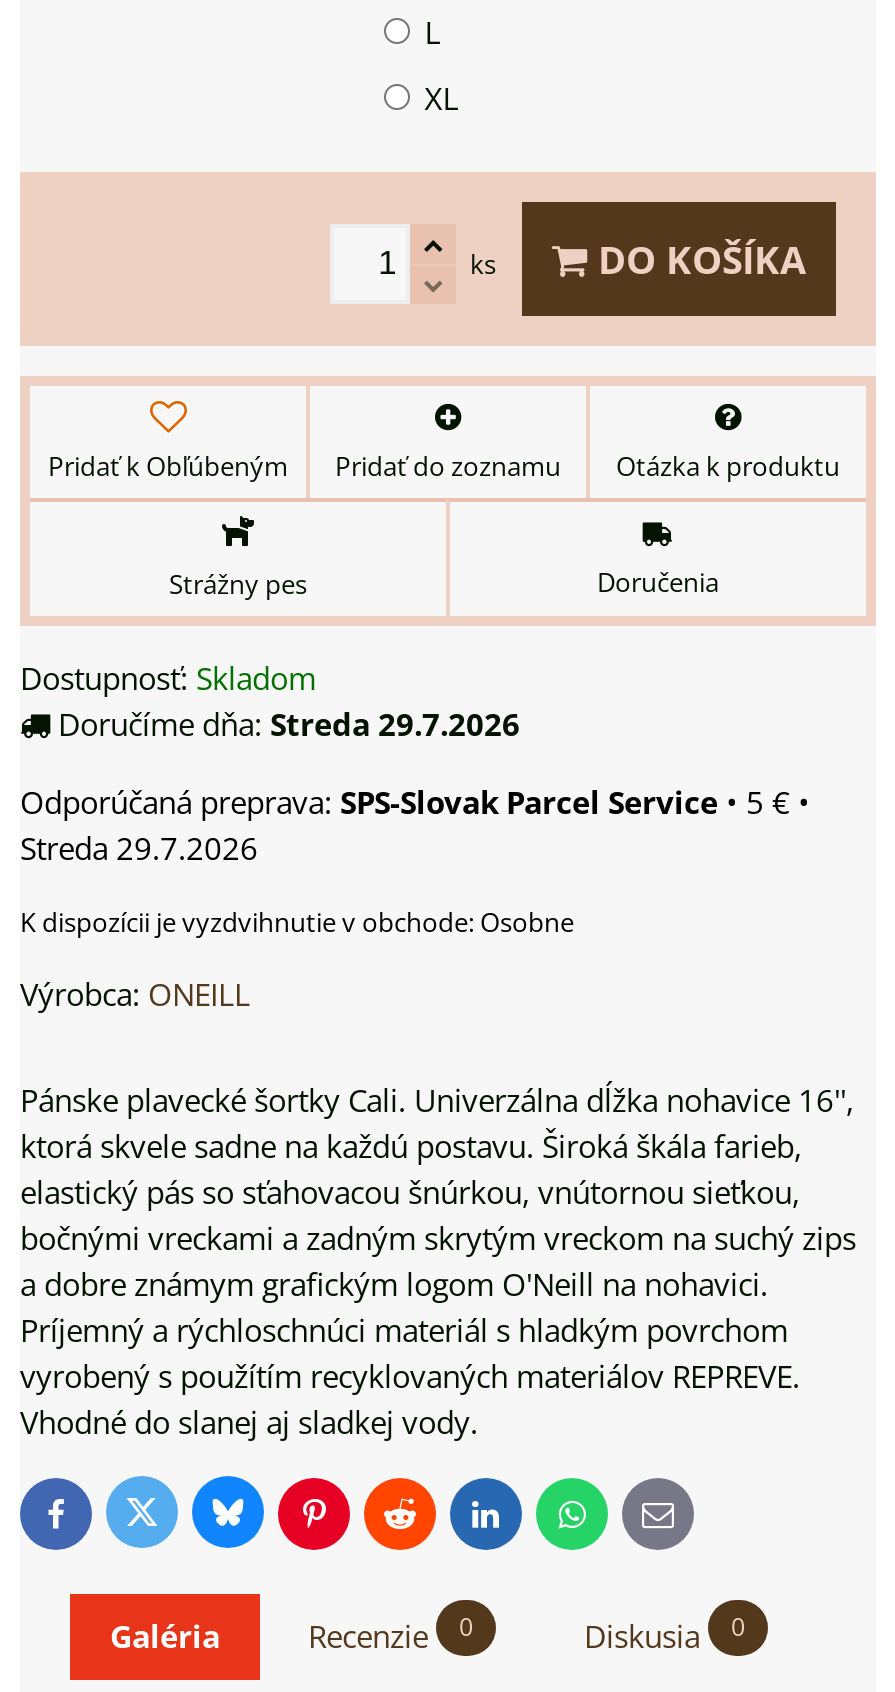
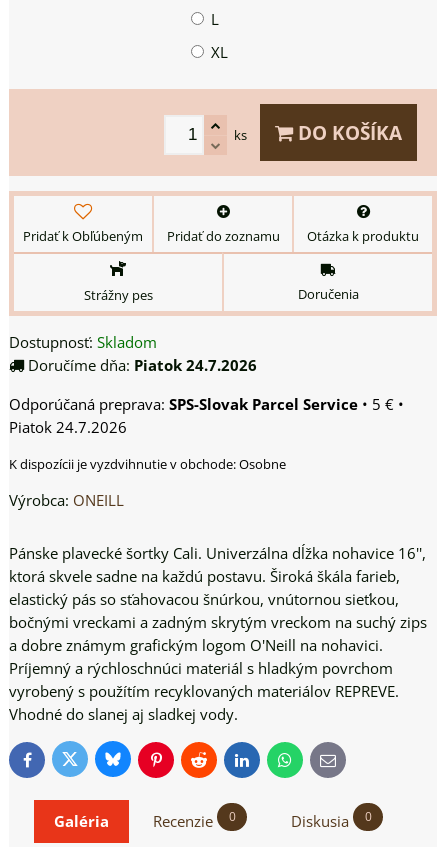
- Doručíme dňa: Streda 29.7.2026
+ Doručíme dňa: Piatok 24.7.2026

- Streda 29.7.2026
+ Piatok 24.7.2026
